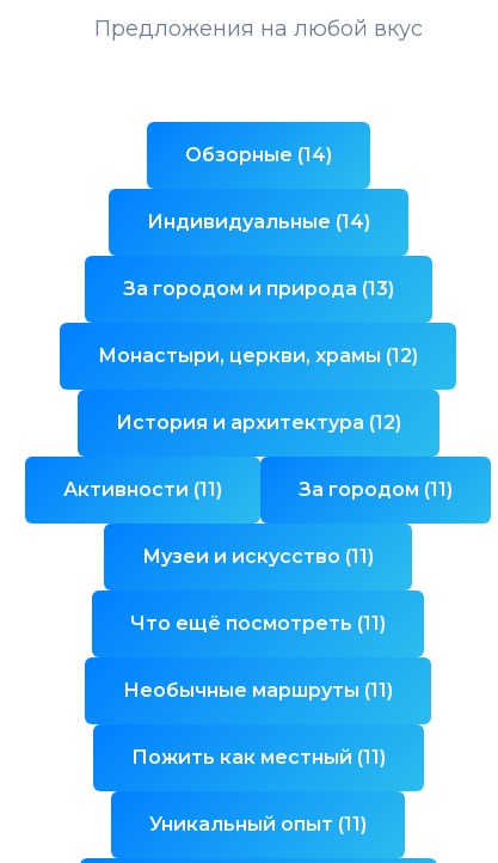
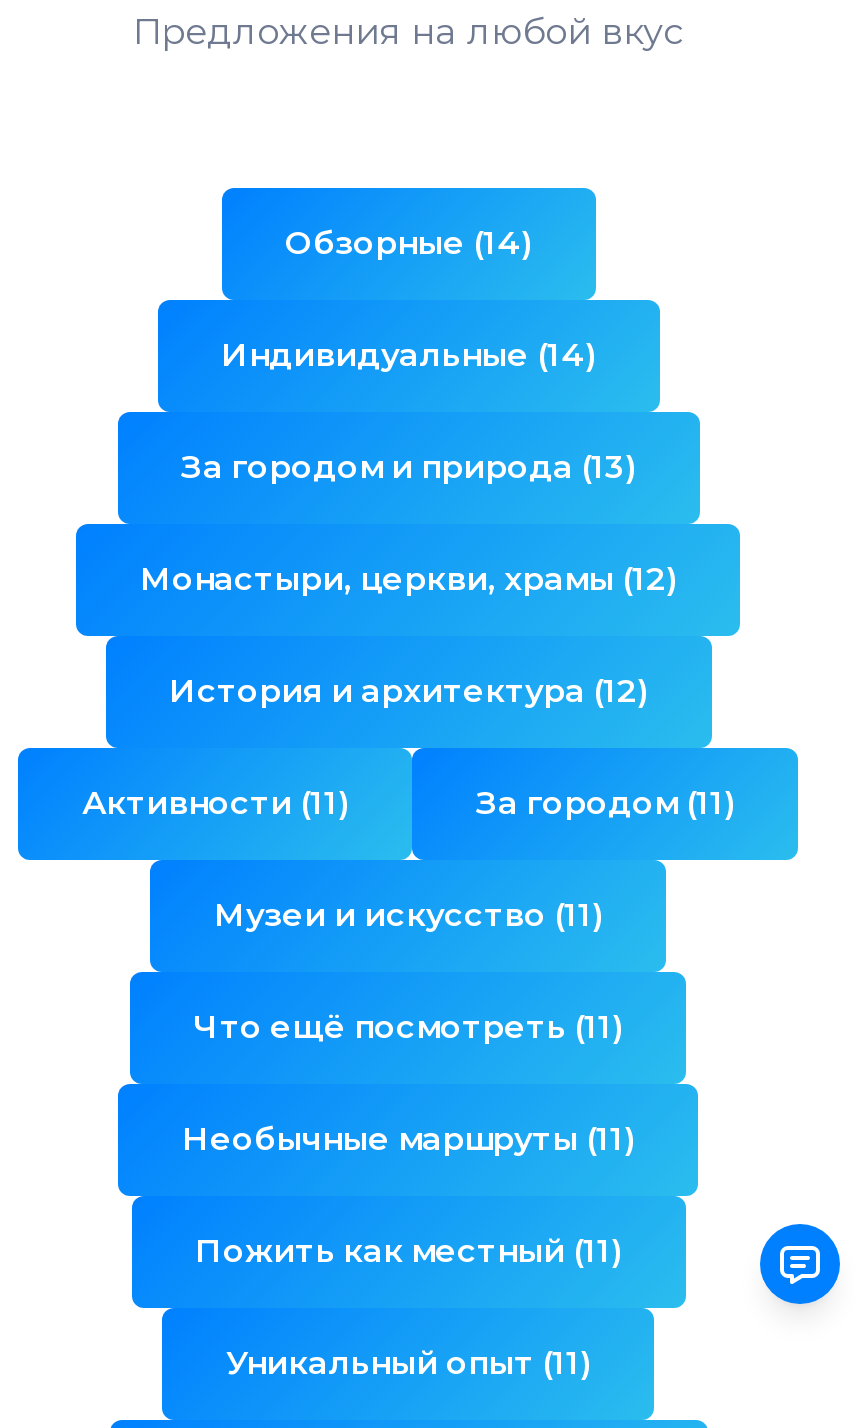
+ [image]
